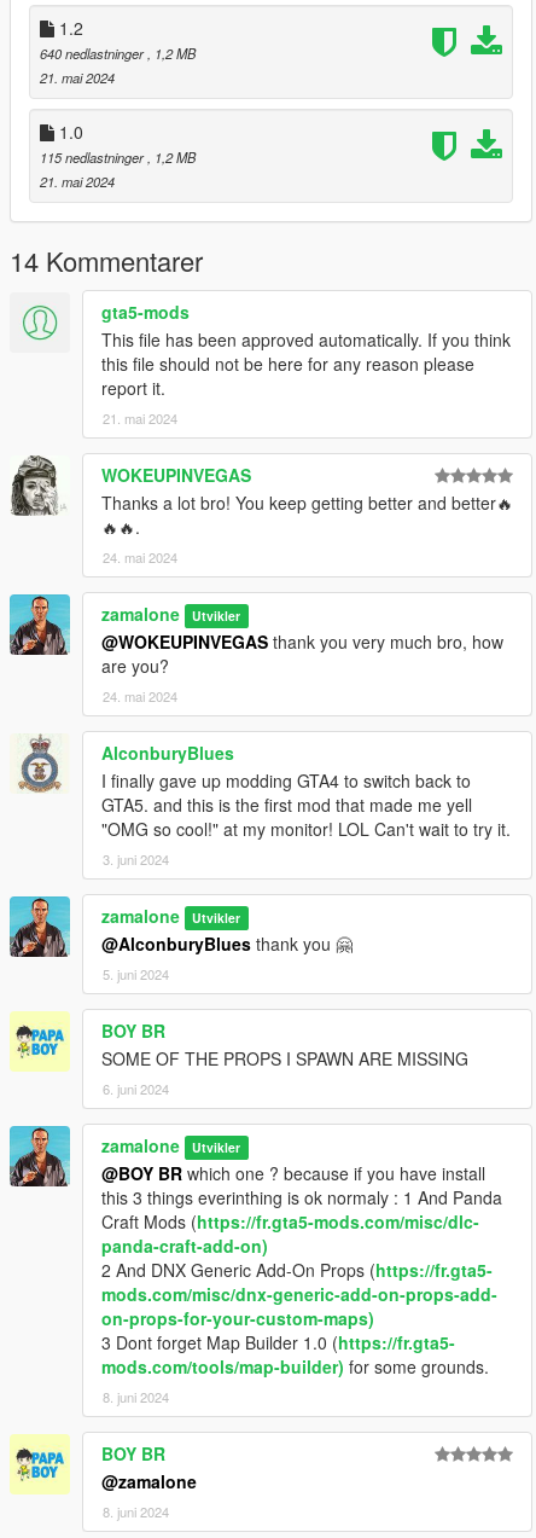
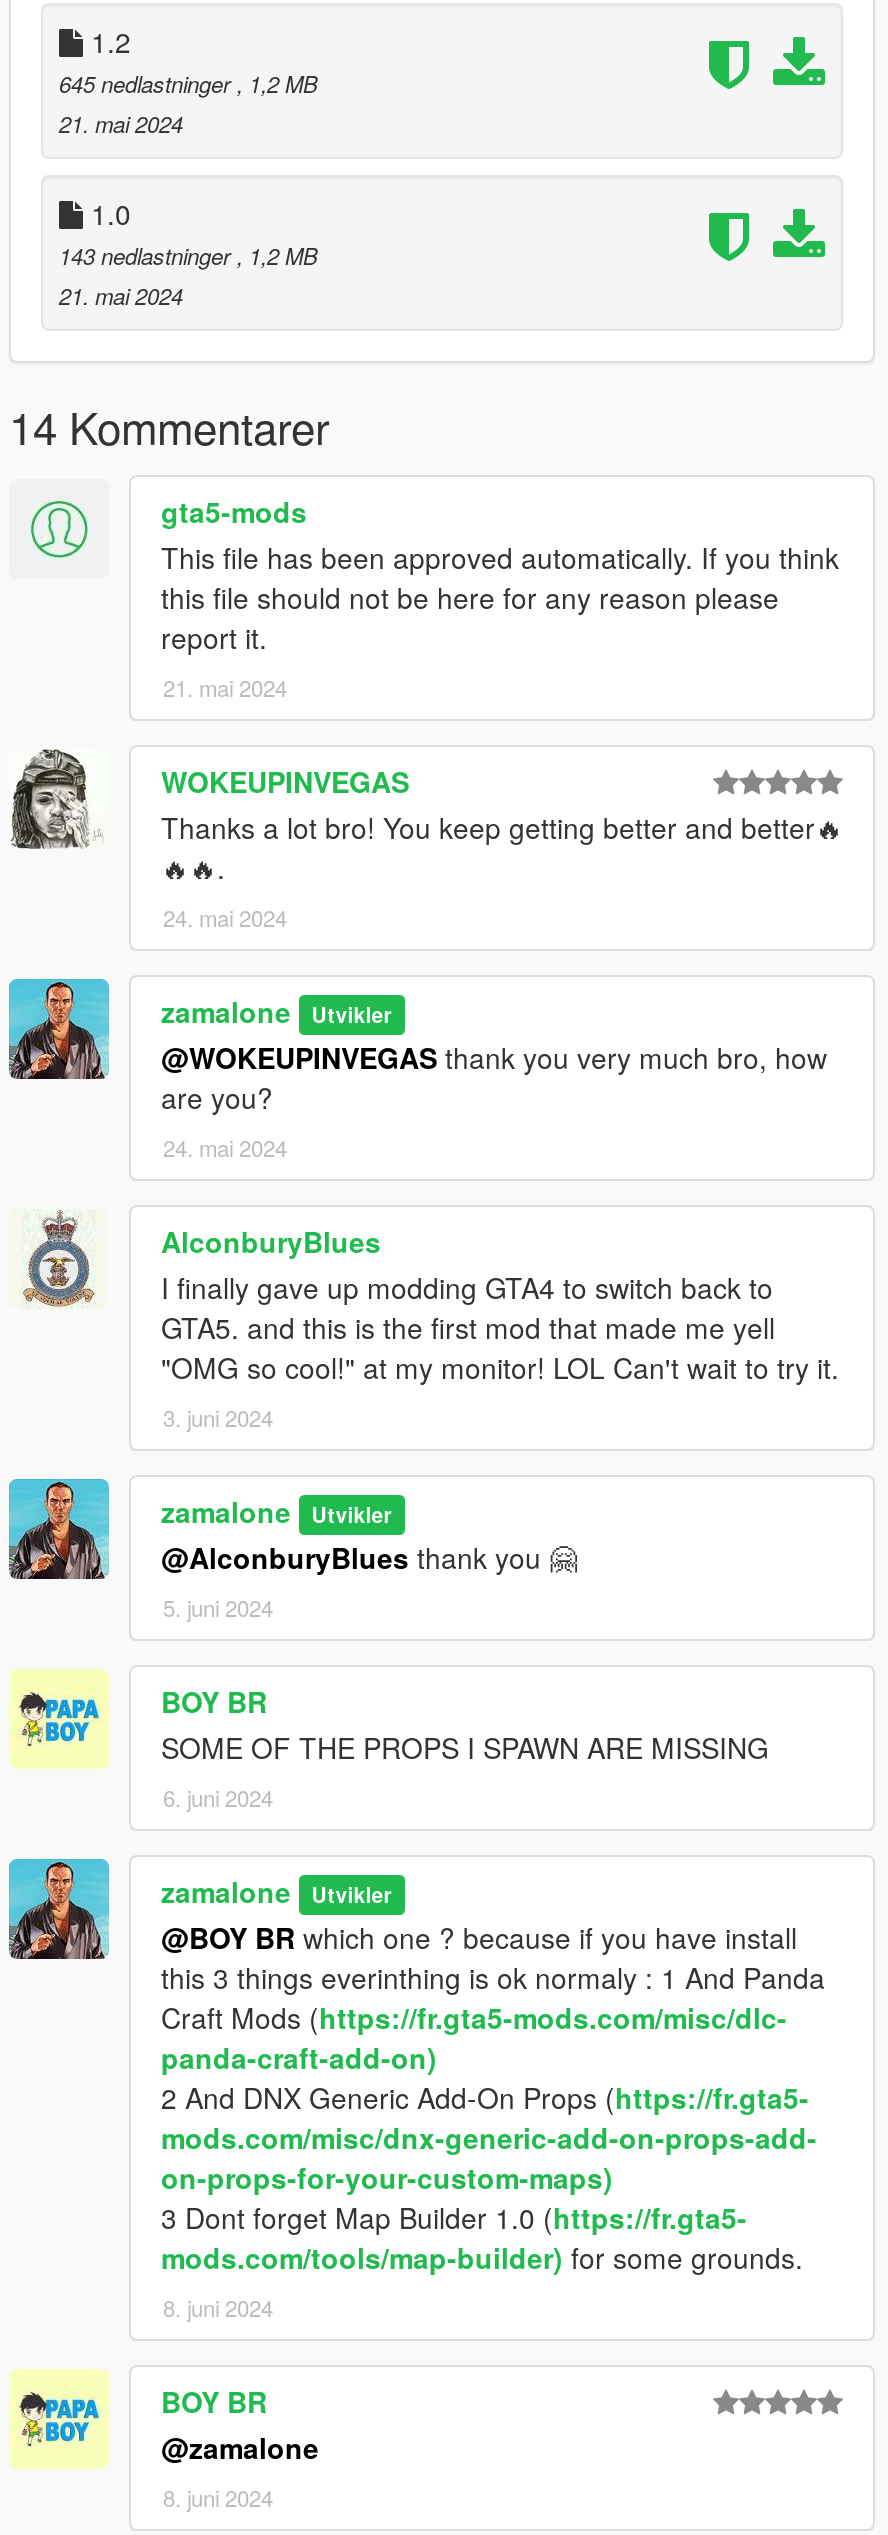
- 640 nedlastninger, 1,2 MB
+ 645 nedlastninger, 1,2 MB

- 115 nedlastninger, 1,2 MB
+ 143 nedlastninger, 1,2 MB
